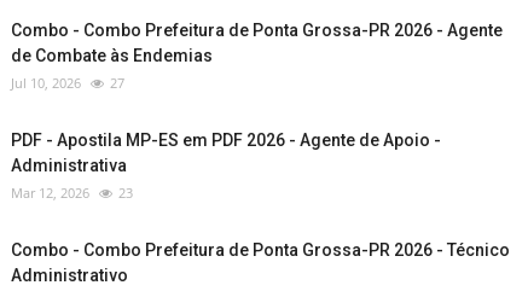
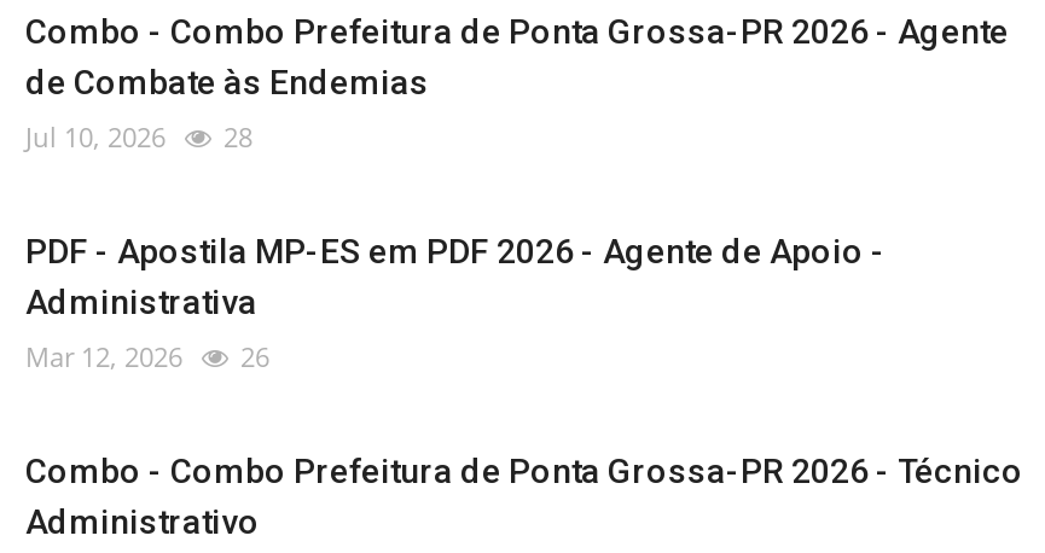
- Jul 10, 2026 27
+ Jul 10, 2026 28

- Mar 12, 2026 23
+ Mar 12, 2026 26
